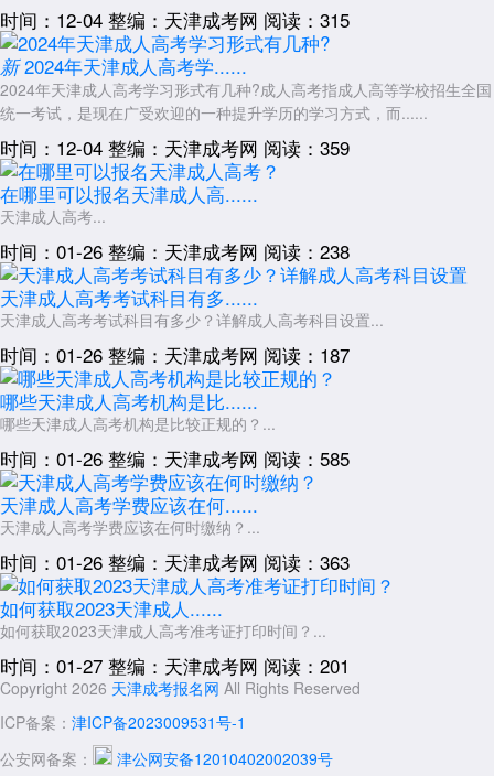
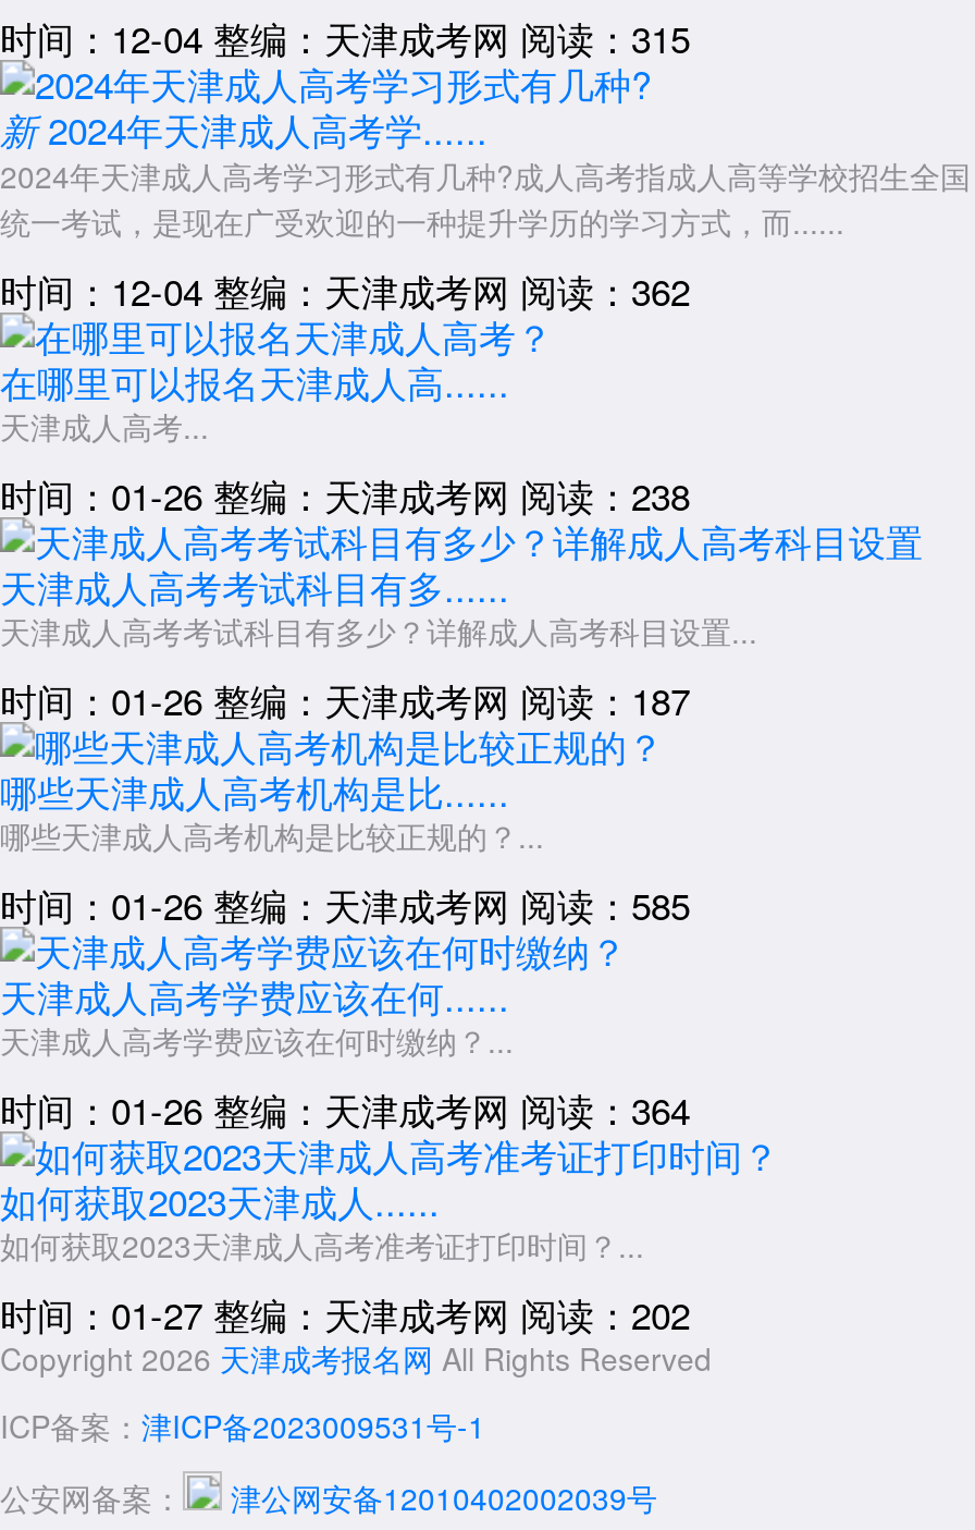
- 时间：12-04 整编：天津成考网 阅读：359
+ 时间：12-04 整编：天津成考网 阅读：362

- 时间：01-26 整编：天津成考网 阅读：363
+ 时间：01-26 整编：天津成考网 阅读：364

- 时间：01-27 整编：天津成考网 阅读：201
+ 时间：01-27 整编：天津成考网 阅读：202
